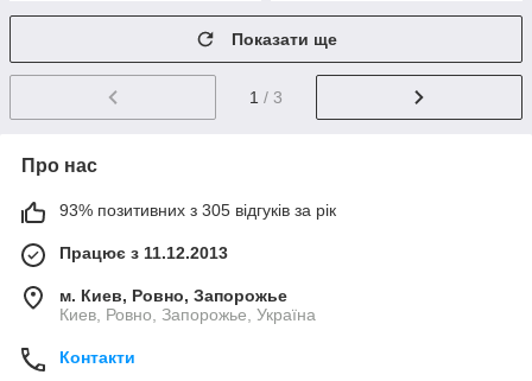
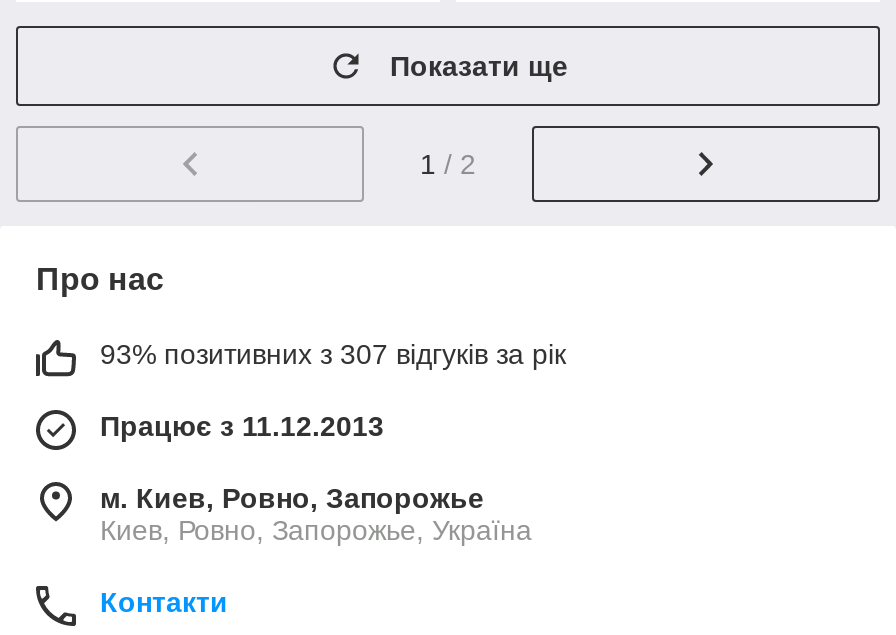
- 1 / 3
+ 1 / 2

- 93% позитивних з 305 відгуків за рік
+ 93% позитивних з 307 відгуків за рік
